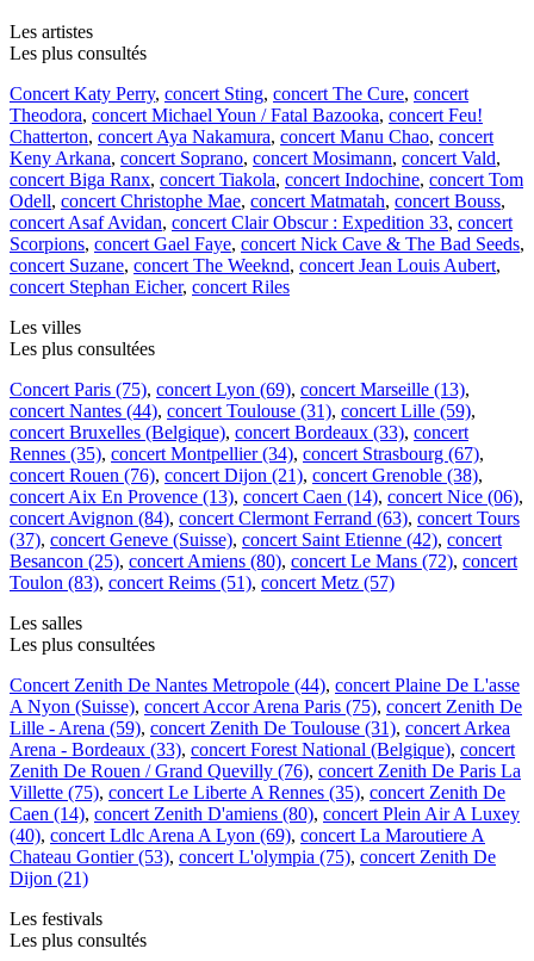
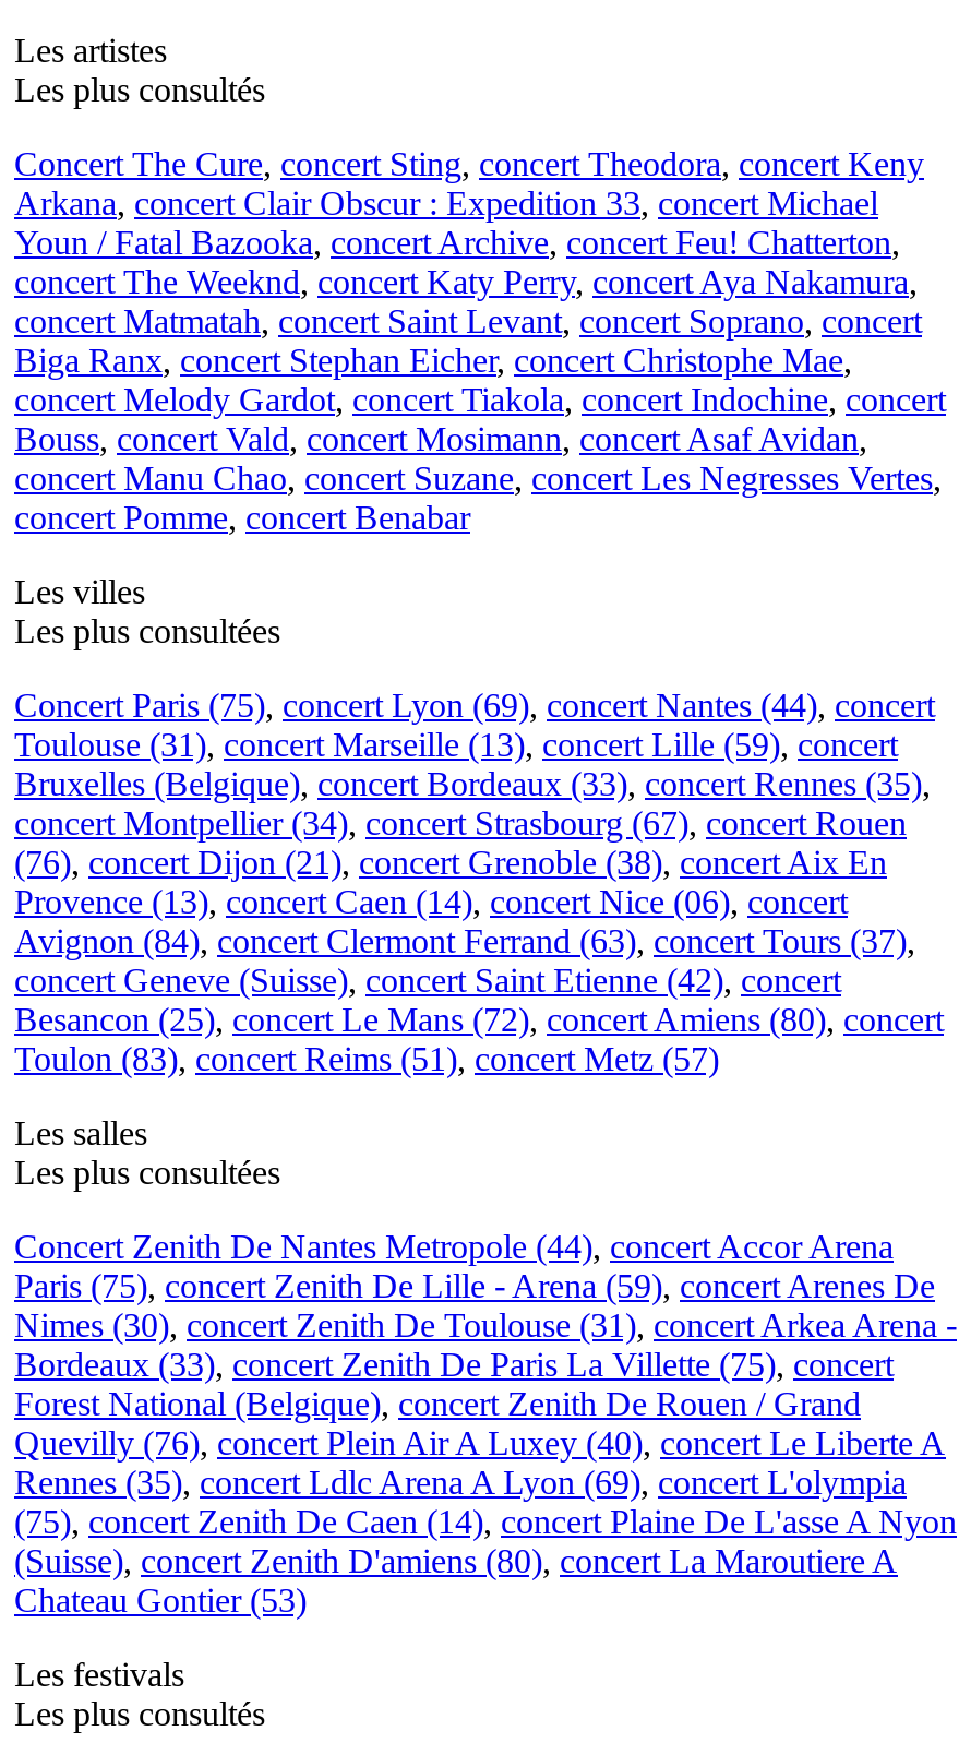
- Concert Katy Perry, concert Sting, concert The Cure, concert
- Theodora, concert Michael Youn / Fatal Bazooka, concert Feu!
- Chatterton, concert Aya Nakamura, concert Manu Chao, concert
- Keny Arkana, concert Soprano, concert Mosimann, concert Vald,
- concert Biga Ranx, concert Tiakola, concert Indochine, concert Tom
- Odell, concert Christophe Mae, concert Matmatah, concert Bouss,
- concert Asaf Avidan, concert Clair Obscur : Expedition 33, concert
- Scorpions, concert Gael Faye, concert Nick Cave & The Bad Seeds,
- concert Suzane, concert The Weeknd, concert Jean Louis Aubert,
- concert Stephan Eicher, concert Riles
+ Concert The Cure, concert Sting, concert Theodora, concert Keny
+ Arkana, concert Clair Obscur : Expedition 33, concert Michael
+ Youn / Fatal Bazooka, concert Archive, concert Feu! Chatterton,
+ concert The Weeknd, concert Katy Perry, concert Aya Nakamura,
+ concert Matmatah, concert Saint Levant, concert Soprano, concert
+ Biga Ranx, concert Stephan Eicher, concert Christophe Mae,
+ concert Melody Gardot, concert Tiakola, concert Indochine, concert
+ Bouss, concert Vald, concert Mosimann, concert Asaf Avidan,
+ concert Manu Chao, concert Suzane, concert Les Negresses Vertes,
+ concert Pomme, concert Benabar

- Concert Paris (75), concert Lyon (69), concert Marseille (13),
- concert Nantes (44), concert Toulouse (31), concert Lille (59),
- concert Bruxelles (Belgique), concert Bordeaux (33), concert
- Rennes (35), concert Montpellier (34), concert Strasbourg (67),
- concert Rouen (76), concert Dijon (21), concert Grenoble (38),
- concert Aix En Provence (13), concert Caen (14), concert Nice (06),
- concert Avignon (84), concert Clermont Ferrand (63), concert Tours
- (37), concert Geneve (Suisse), concert Saint Etienne (42), concert
- Besancon (25), concert Amiens (80), concert Le Mans (72), concert
+ Concert Paris (75), concert Lyon (69), concert Nantes (44), concert
+ Toulouse (31),concert Marseille (13), concert Lille (59), concert
+ Bruxelles (Belgique), concert Bordeaux (33), concert Rennes (35),
+ concert Montpellier (34), concert Strasbourg (67), concert Rouen
+ (76), concert Dijon (21), concert Grenoble (38), concert Aix En
+ Provence (13), concert Caen (14), concert Nice (06), concert
+ Avignon (84), concert Clermont Ferrand (63), concert Tours (37),
+ concert Geneve (Suisse), concert Saint Etienne (42), concert
+ Besancon (25), concert Le Mans (72), concert Amiens (80), concert

- Concert Zenith De Nantes Metropole (44), concert Plaine De L'asse
- A Nyon (Suisse), concert Accor Arena Paris (75), concert Zenith De
- Lille - Arena (59), concert Zenith De Toulouse (31), concert Arkea
- Arena - Bordeaux (33), concert Forest National (Belgique), concert
- Zenith De Rouen / Grand Quevilly (76), concert Zenith De Paris La
- Villette (75), concert Le Liberte A Rennes (35), concert Zenith De
- Caen (14), concert Zenith D'amiens (80), concert Plein Air A Luxey
- (40), concert Ldlc Arena A Lyon (69), concert La Maroutiere A
- Chateau Gontier (53), concert L'olympia (75), concert Zenith De
- Dijon (21)
+ Concert Zenith De Nantes Metropole (44), concert Accor Arena
+ Paris (75), concert Zenith De Lille - Arena (59), concert Arenes De
+ Nimes (30), concert Zenith De Toulouse (31), concert Arkea Arena -
+ Bordeaux (33), concert Zenith De Paris La Villette (75), concert
+ Forest National (Belgique), concert Zenith De Rouen / Grand
+ Quevilly (76), concert Plein Air A Luxey (40), concert Le Liberte A
+ Rennes (35), concert Ldlc Arena A Lyon (69), concert L'olympia
+ (75), concert Zenith De Caen (14), concert Plaine De L'asse A Nyon
+ (Suisse), concert Zenith D'amiens (80), concert La Maroutiere A
+ Chateau Gontier (53)
